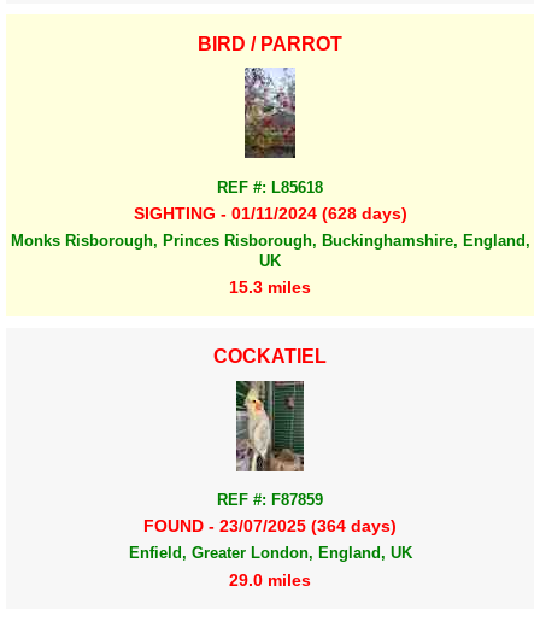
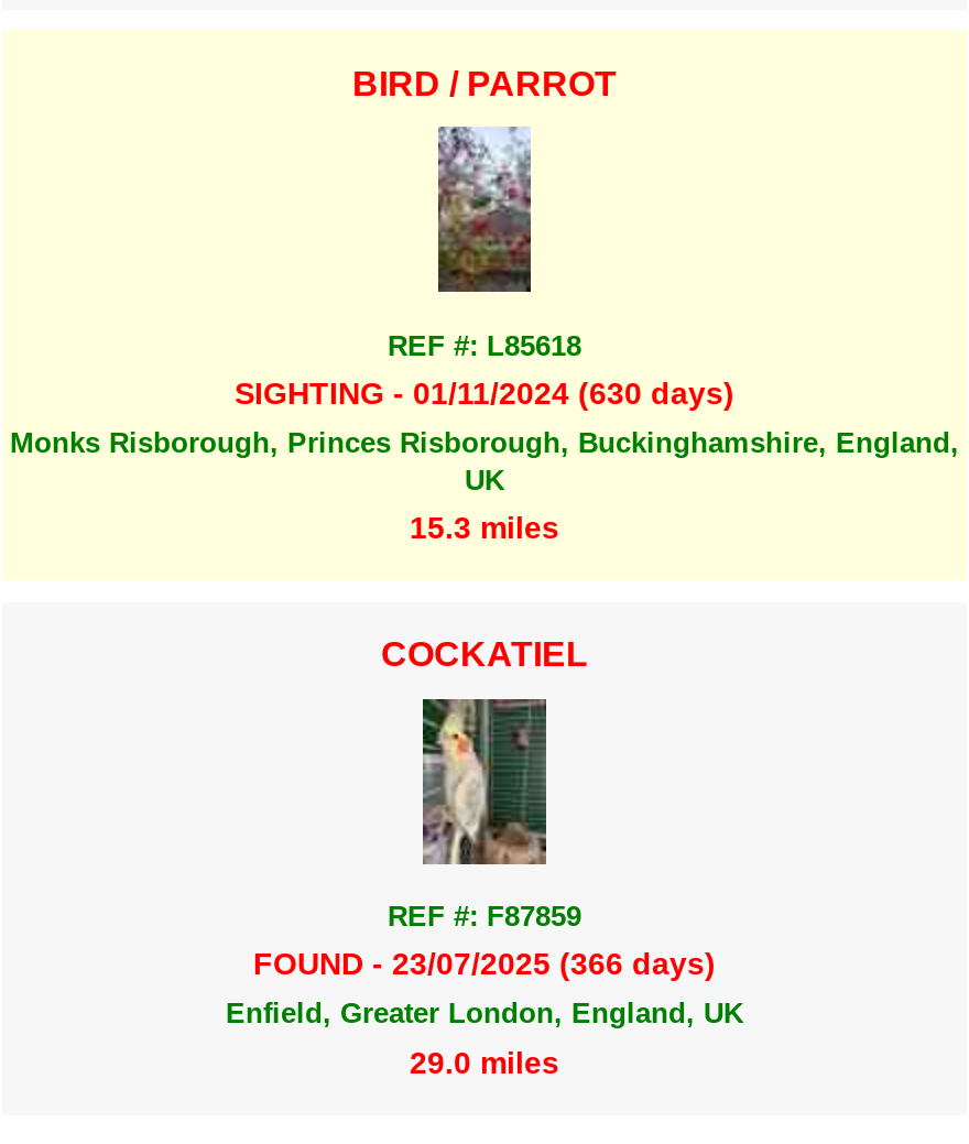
- SIGHTING - 01/11/2024 (628 days)
+ SIGHTING - 01/11/2024 (630 days)

- FOUND - 23/07/2025 (364 days)
+ FOUND - 23/07/2025 (366 days)
